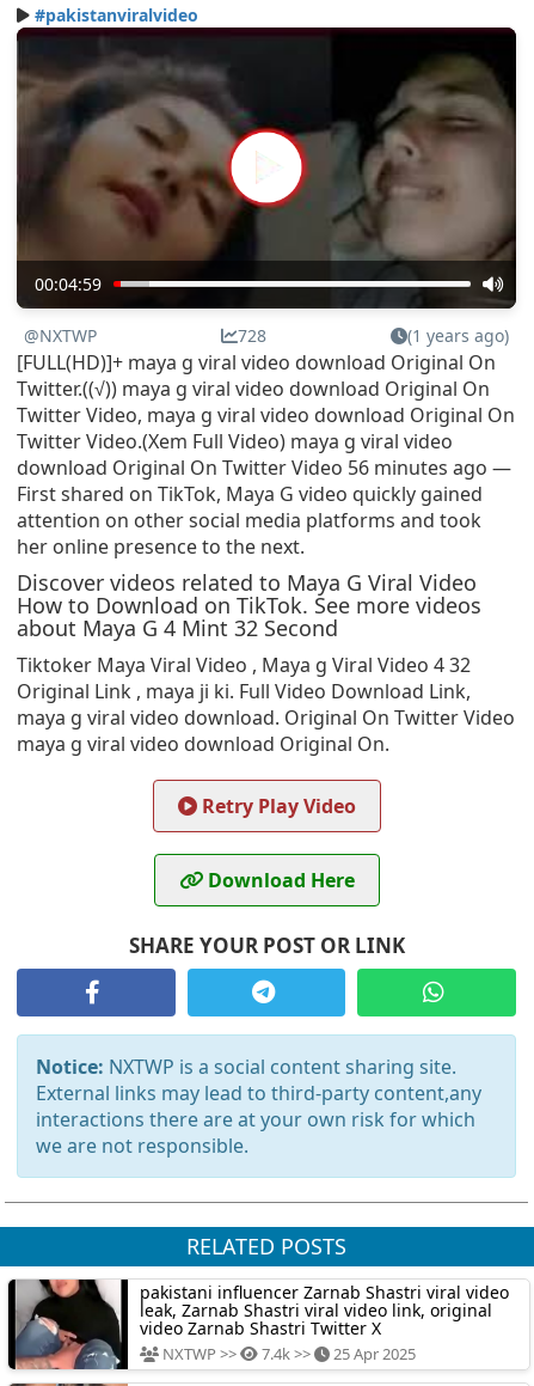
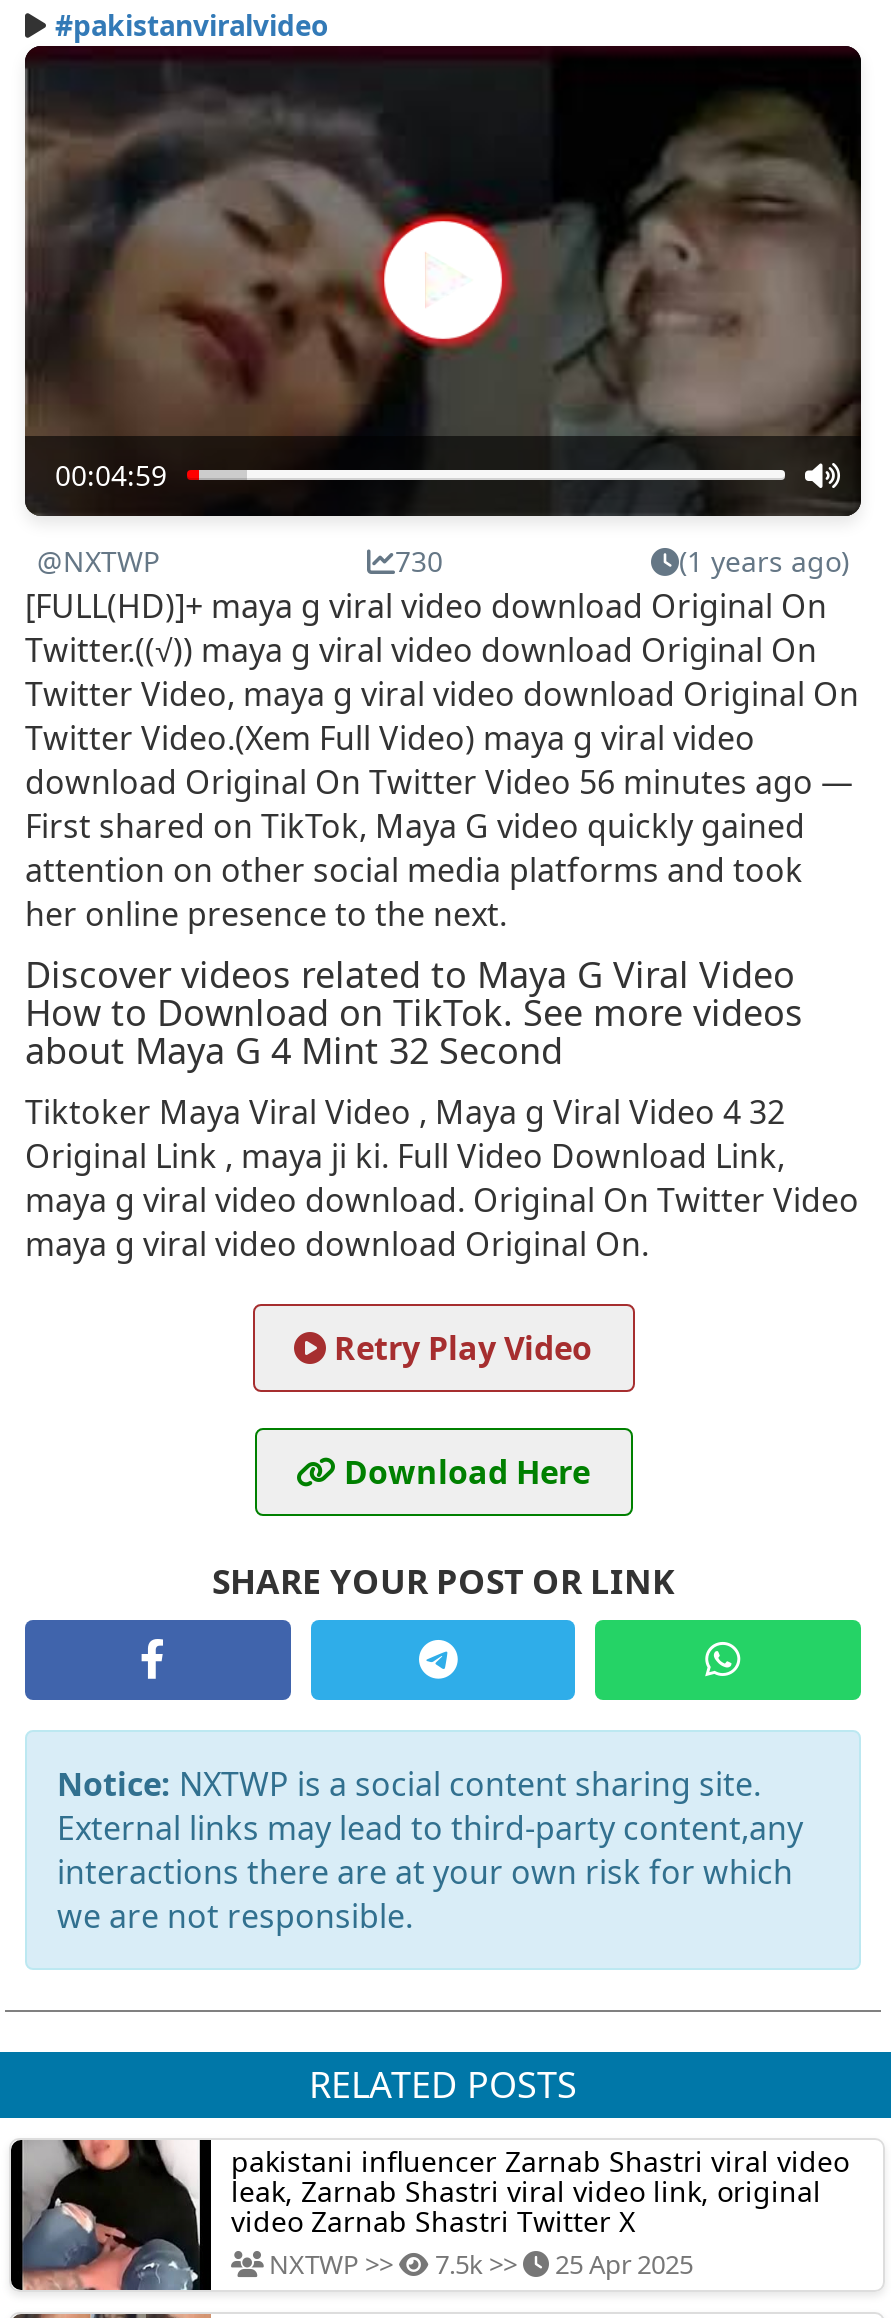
- 728
+ 730

- NXTWP >> 7.4k >> 25 Apr 2025
+ NXTWP >> 7.5k >> 25 Apr 2025
